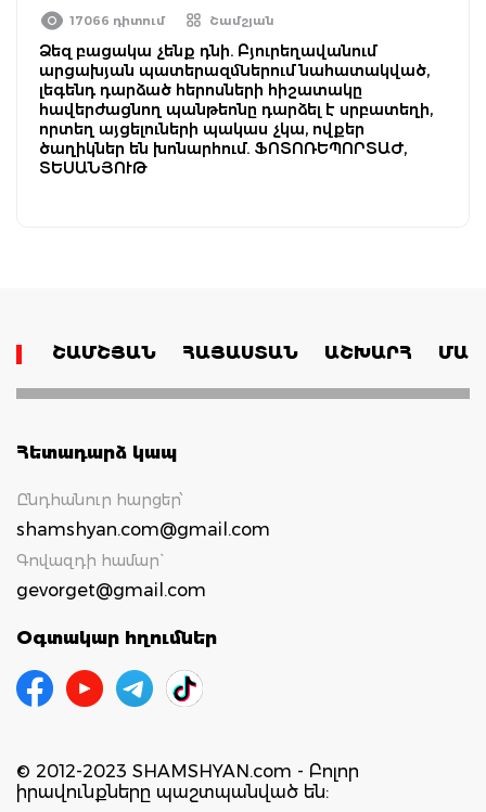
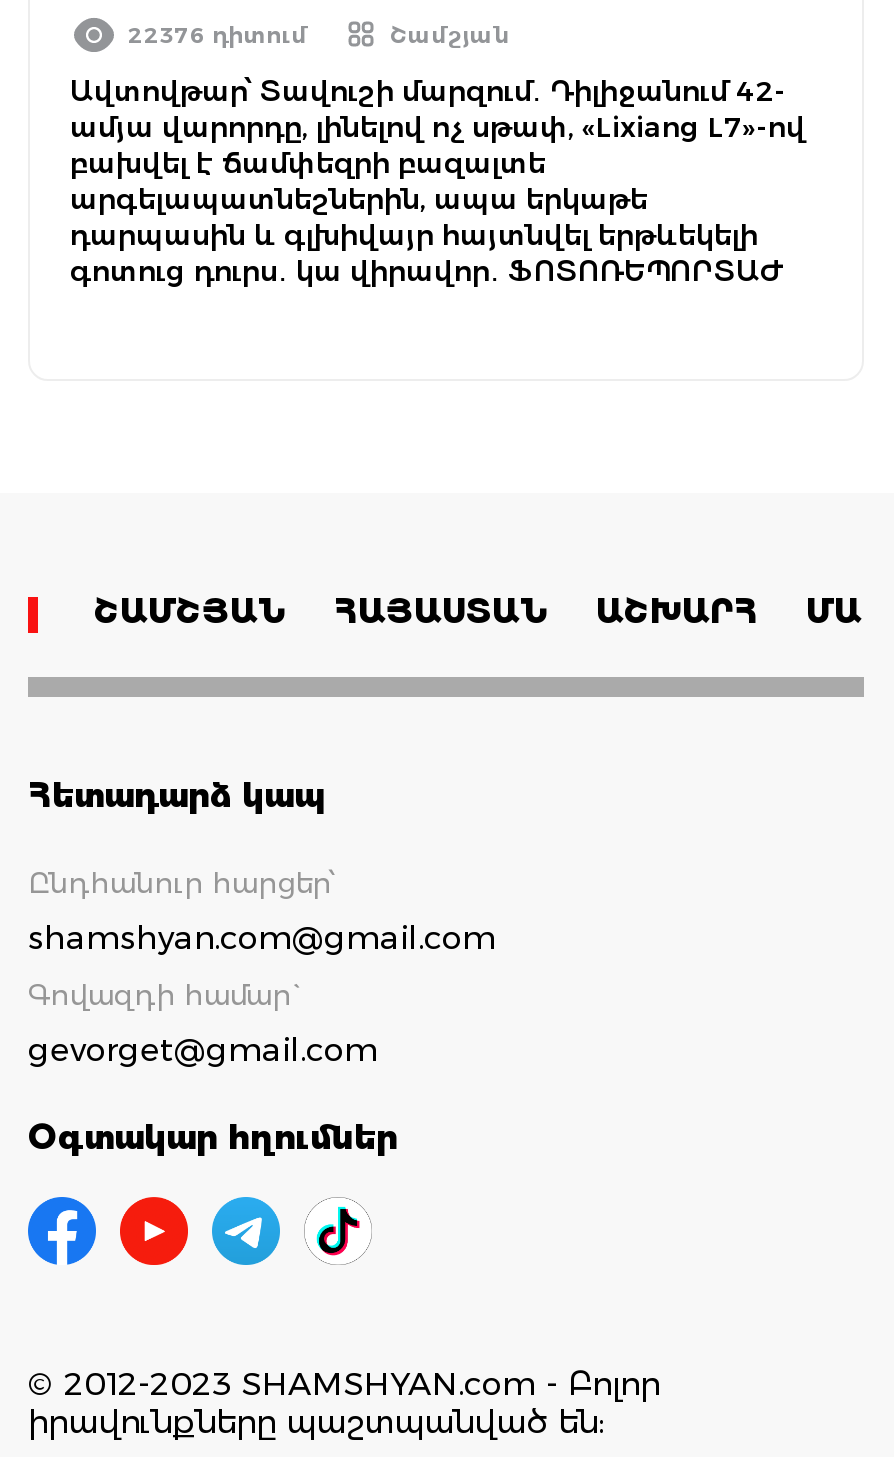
- 17066 դիտում
+ 22376 դիտում

- Ձեզ բացակա չենք դնի. Բյուրեղավանում
- արցախյան պատերազմներում նահատակված,
- լեգենդ դարձած հերոսների հիշատակը
- հավերժացնող պանթեոնը դարձել է սրբատեղի,
- որտեղ այցելուների պակաս չկա, ովքեր
- ծաղիկներ են խոնարհում. ՖՈՏՈՌԵՊՈՐՏԱԺ,
- ՏԵՍԱՆՅՈՒԹ
+ Ավտովթար՝ Տավուշի մարզում․ Դիլիջանում 42-
+ ամյա վարորդը, լինելով ոչ սթափ, «Lixiang L7»-ով
+ բախվել է ճամփեզրի բազալտե
+ արգելապատնեշներին, ապա երկաթե
+ դարպասին և գլխիվայր հայտնվել երթևեկելի
+ գոտուց դուրս․ կա վիրավոր․ ՖՈՏՈՌԵՊՈՐՏԱԺ
